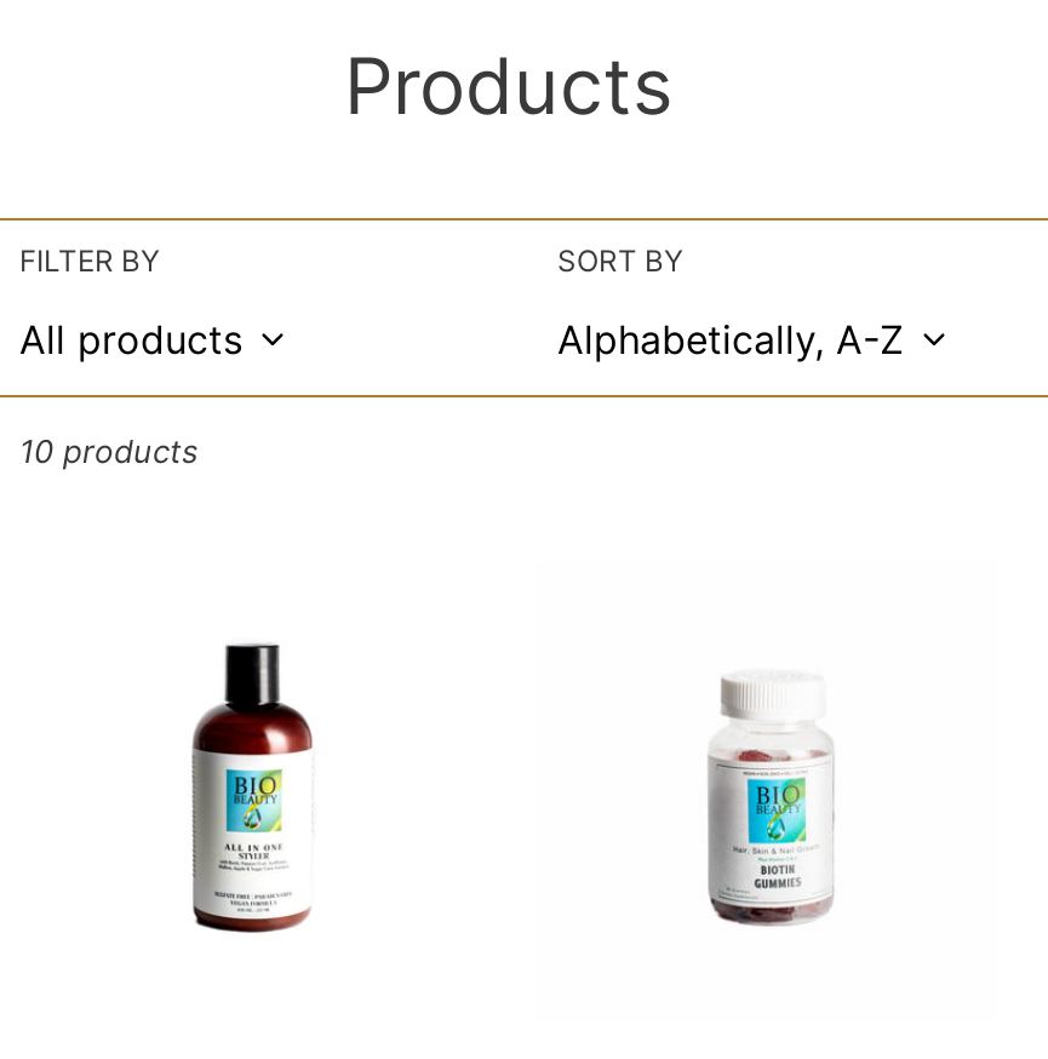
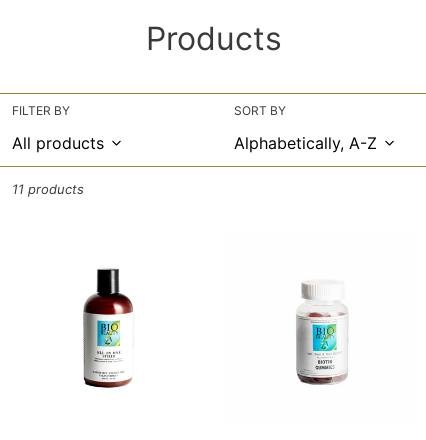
- 10 products
+ 11 products
